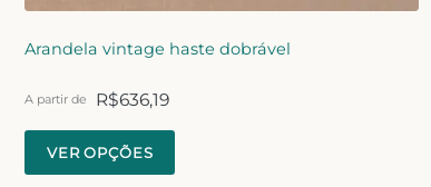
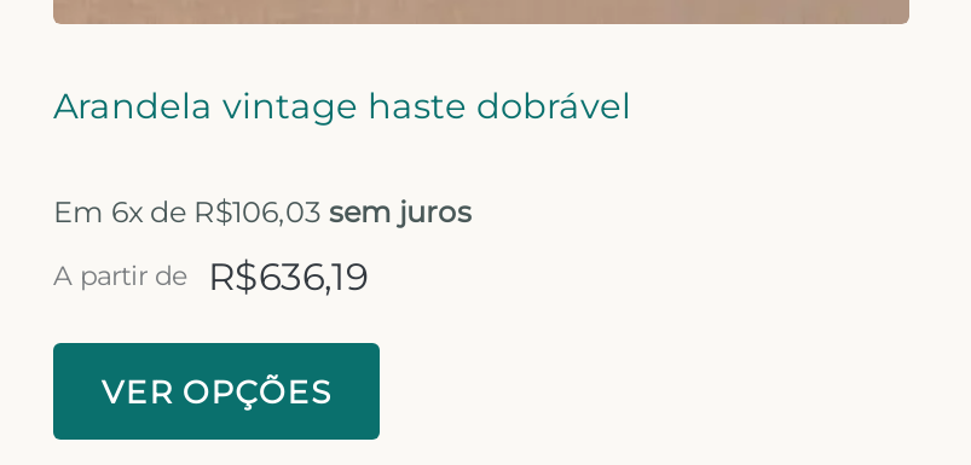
+ Em 6x de R$106,03 sem juros
